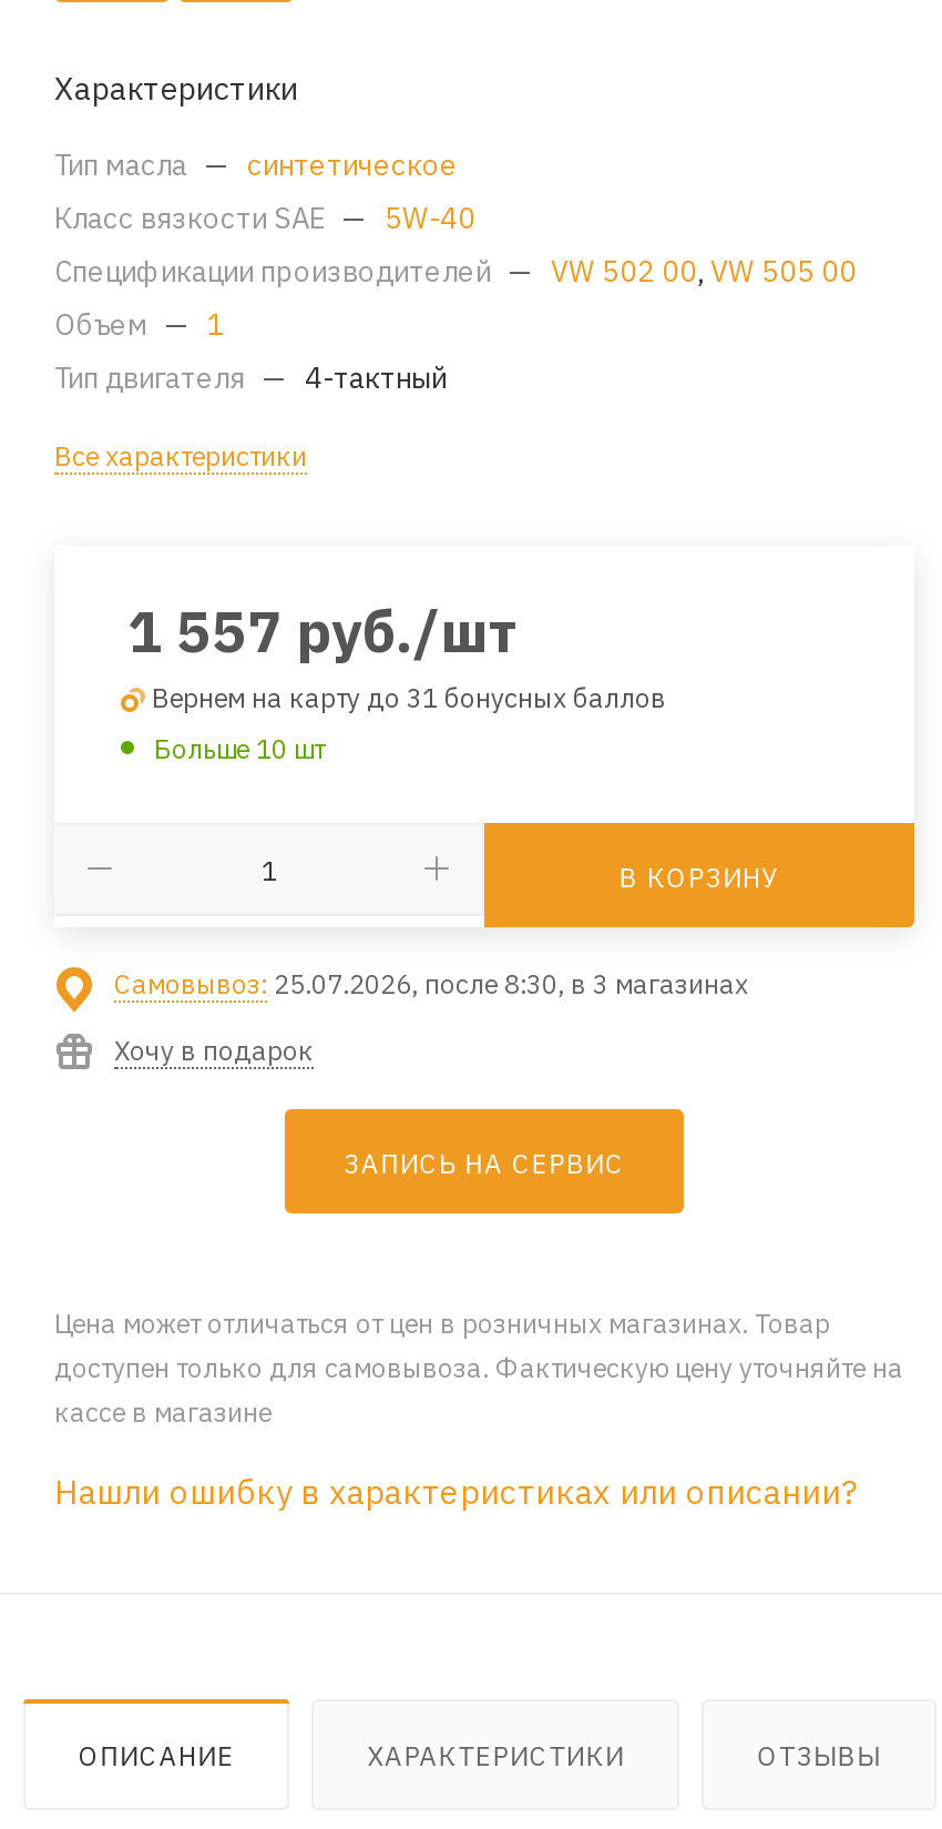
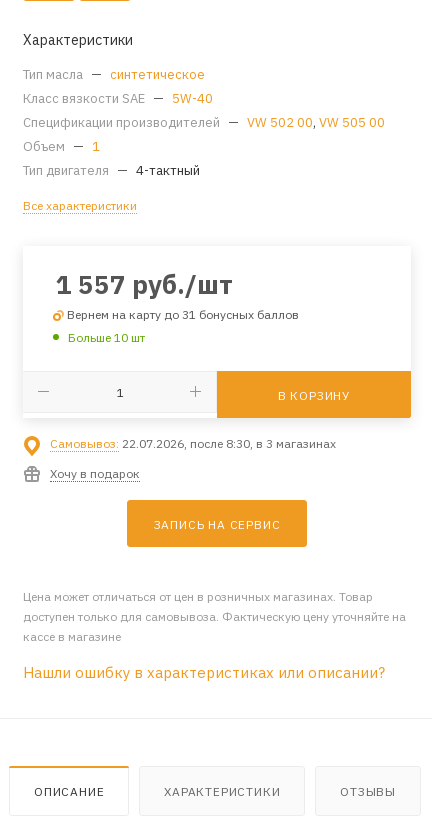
- Самовывоз: 25.07.2026, после 8:30, в 3 магазинах
+ Самовывоз: 22.07.2026, после 8:30, в 3 магазинах
